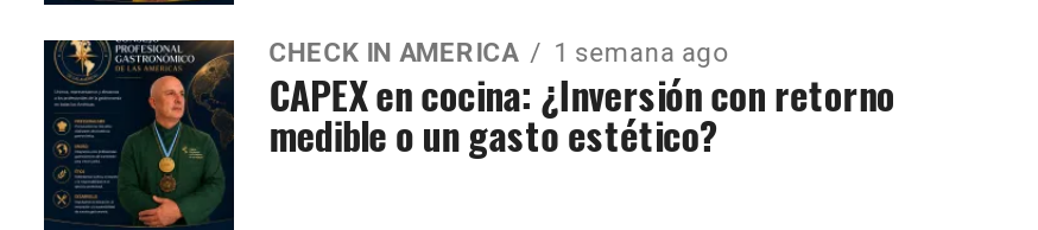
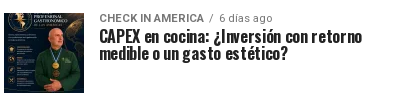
- CHECK IN AMERICA 1 semana ago
+ CHECK IN AMERICA 6 días ago
